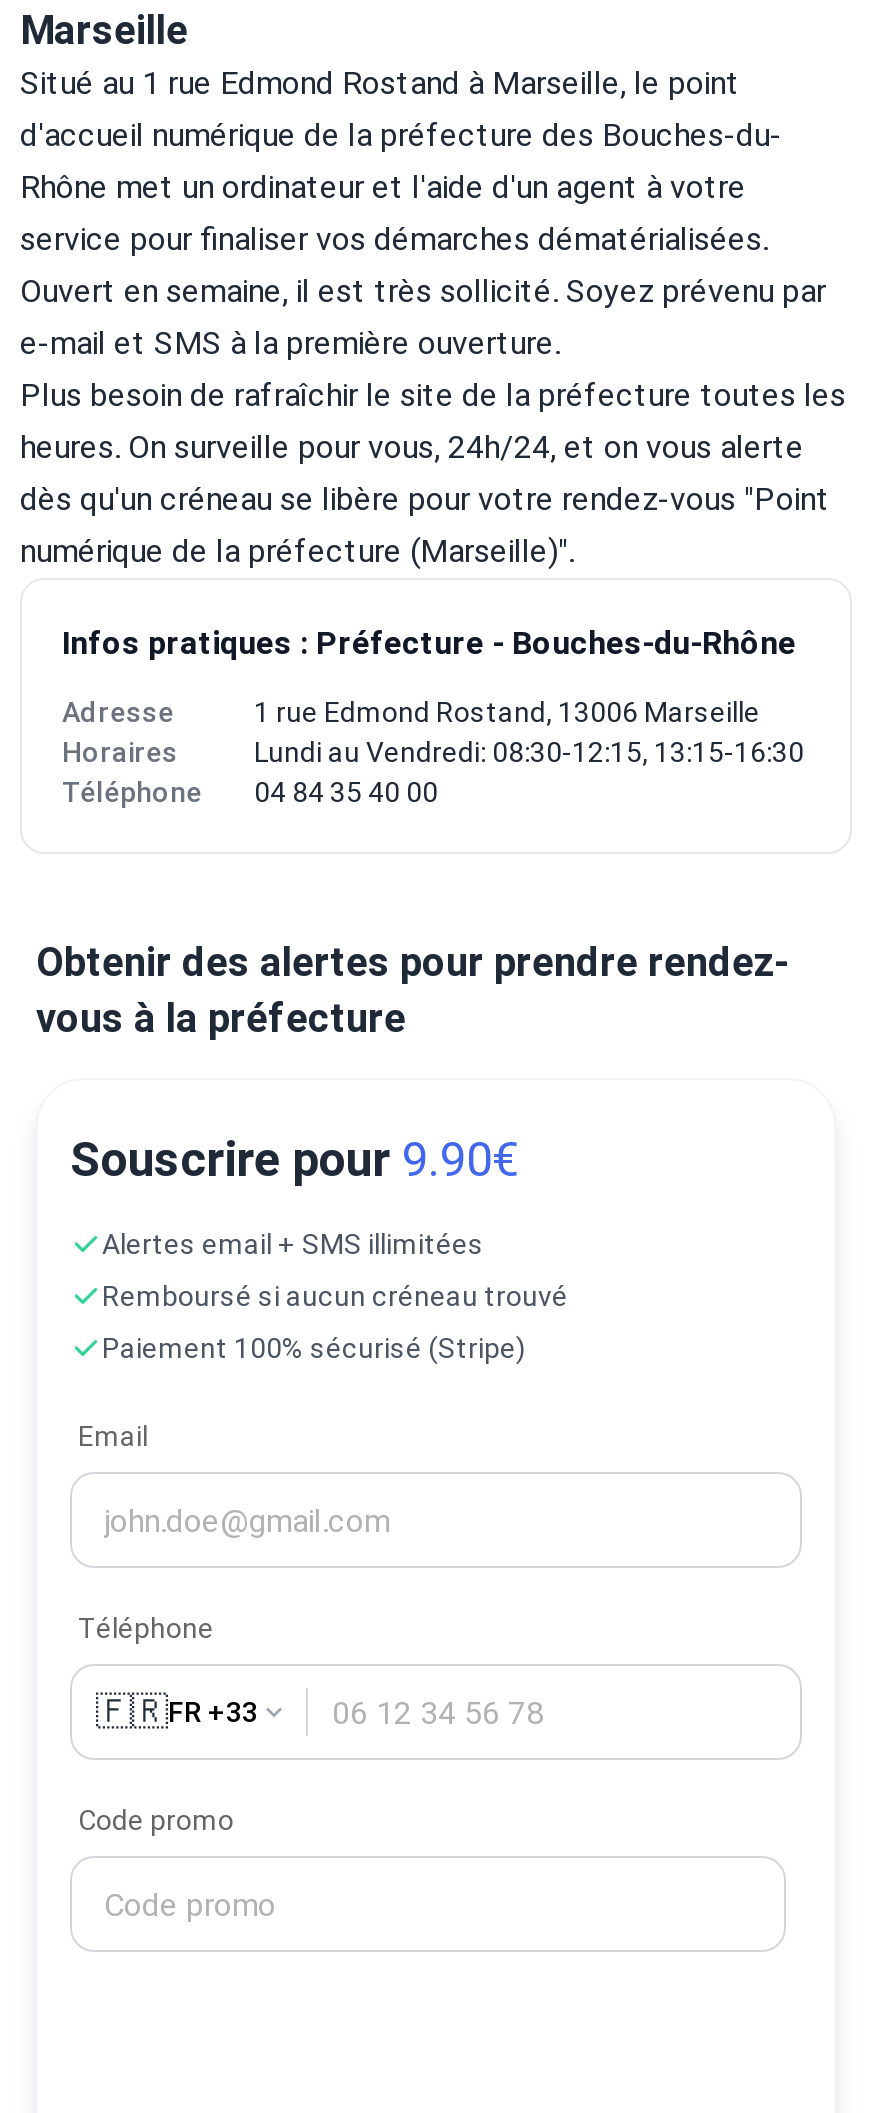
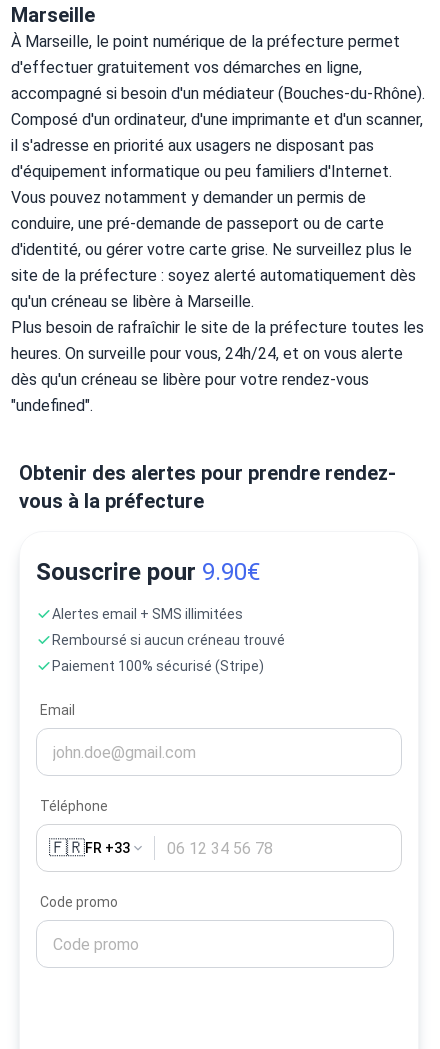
- Situé au 1 rue Edmond Rostand à Marseille, le point
- d'accueil numérique de la préfecture des Bouches-du-
- Rhône met un ordinateur et l'aide d'un agent à votre
- service pour finaliser vos démarches dématérialisées.
- Ouvert en semaine, il est très sollicité. Soyez prévenu par
- e-mail et SMS à la première ouverture.
+ À Marseille, le point numérique de la préfecture permet
+ d'effectuer gratuitement vos démarches en ligne,
+ accompagné si besoin d'un médiateur (Bouches-du-Rhône).
+ Composé d'un ordinateur, d'une imprimante et d'un scanner,
+ il s'adresse en priorité aux usagers ne disposant pas
+ d'équipement informatique ou peu familiers d'Internet.
+ Vous pouvez notamment y demander un permis de
+ conduire, une pré-demande de passeport ou de carte
+ d'identité, ou gérer votre carte grise. Ne surveillez plus le
+ site de la préfecture : soyez alerté automatiquement dès
+ qu'un créneau se libère à Marseille.

moved down: Plus besoin de rafraîchir le site de la préfecture toutes les | heures. On surveille pour vous, 24h/24, et on vous alerte

- dès qu'un créneau se libère pour votre rendez-vous "Point
- numérique de la préfecture (Marseille)".
- Infos pratiques : Préfecture - Bouches-du-Rhône
- Adresse
- 1 rue Edmond Rostand, 13006 Marseille
- Horaires
- Lundi au Vendredi: 08:30-12:15, 13:15-16:30
- Téléphone
- 04 84 35 40 00
+ dès qu'un créneau se libère pour votre rendez-vous
+ "undefined".
